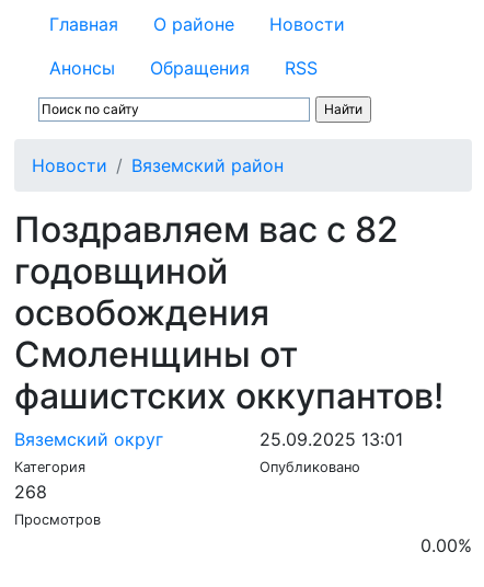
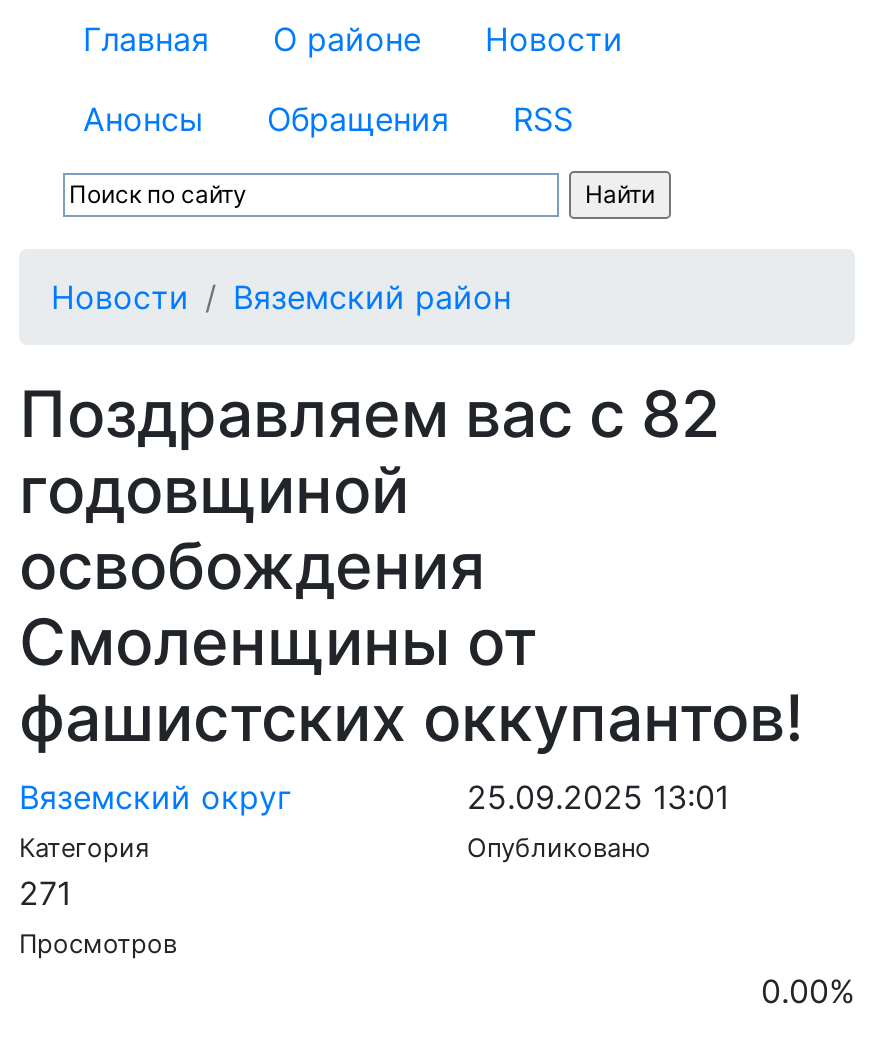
- 268
+ 271
